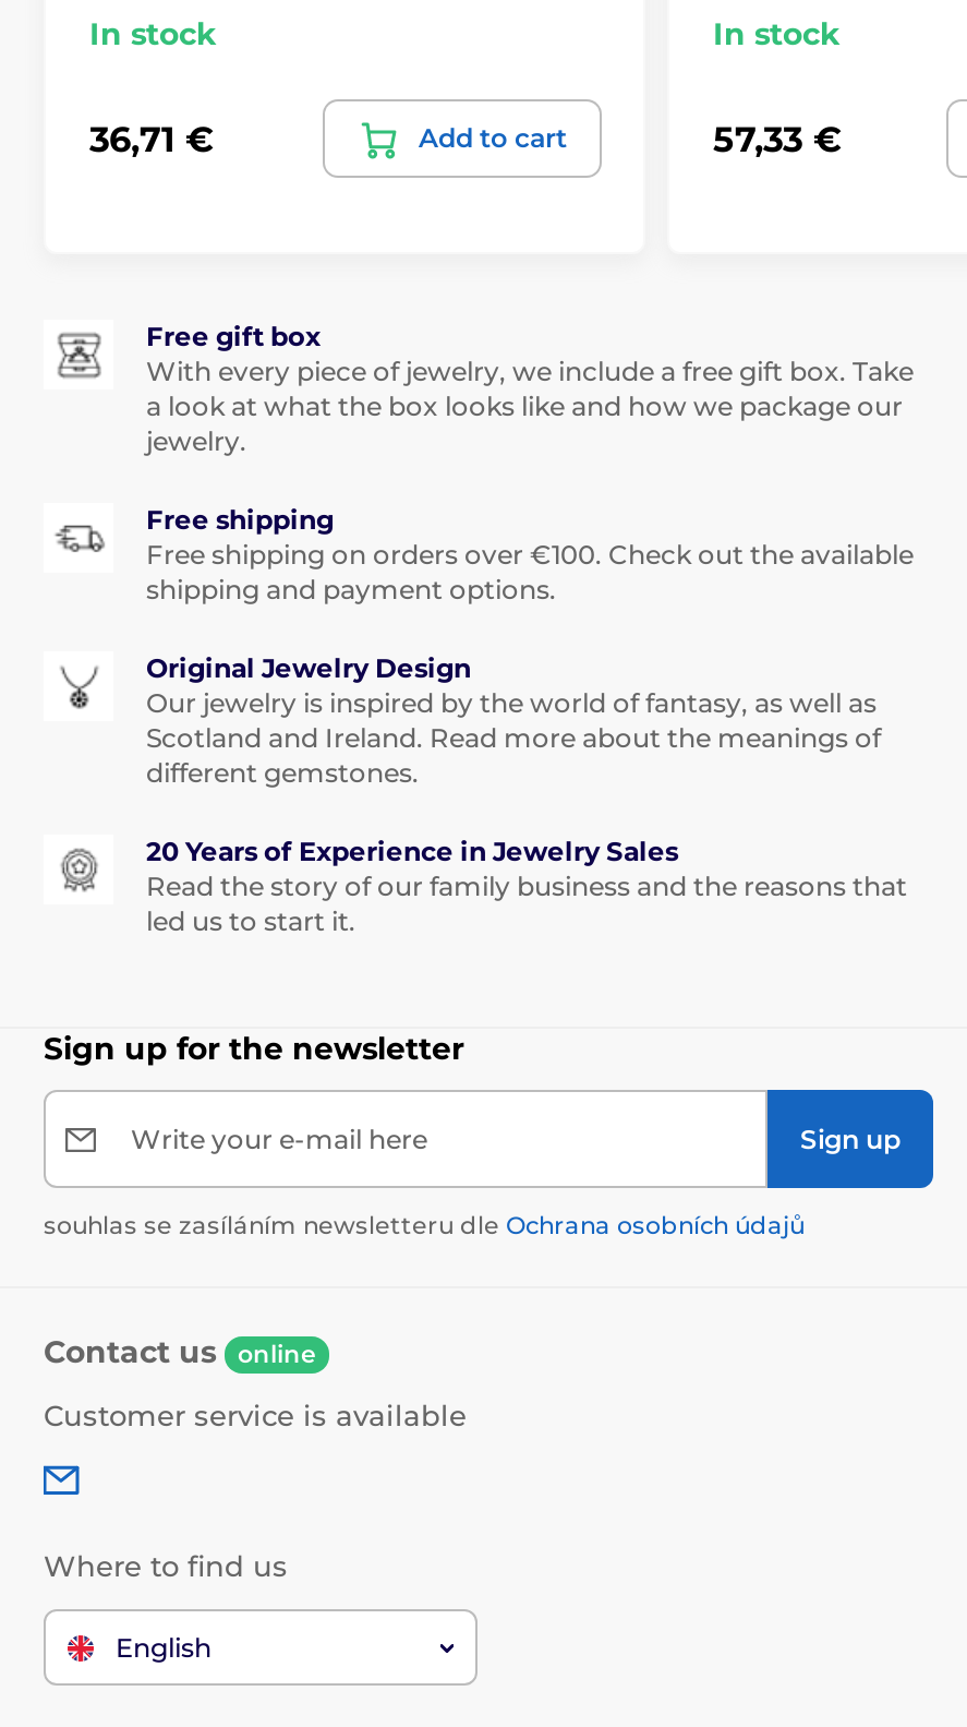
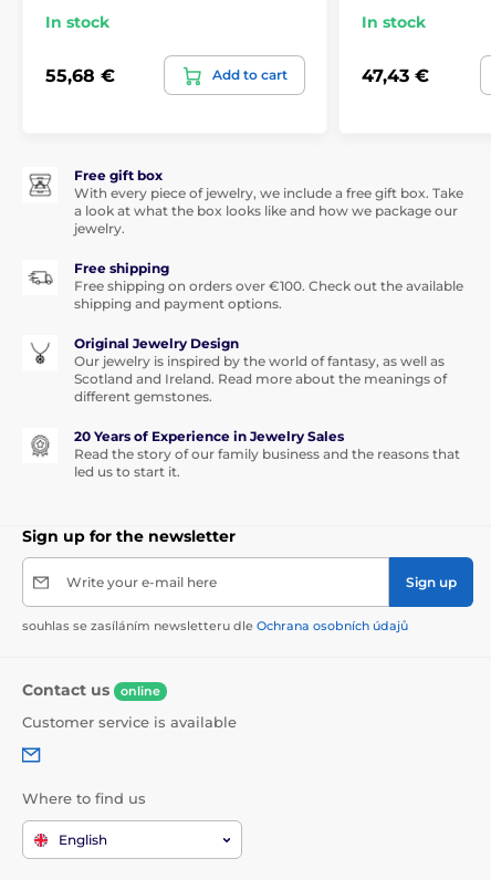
- 36,71 €
+ 55,68 €

- 57,33 €
+ 47,43 €
